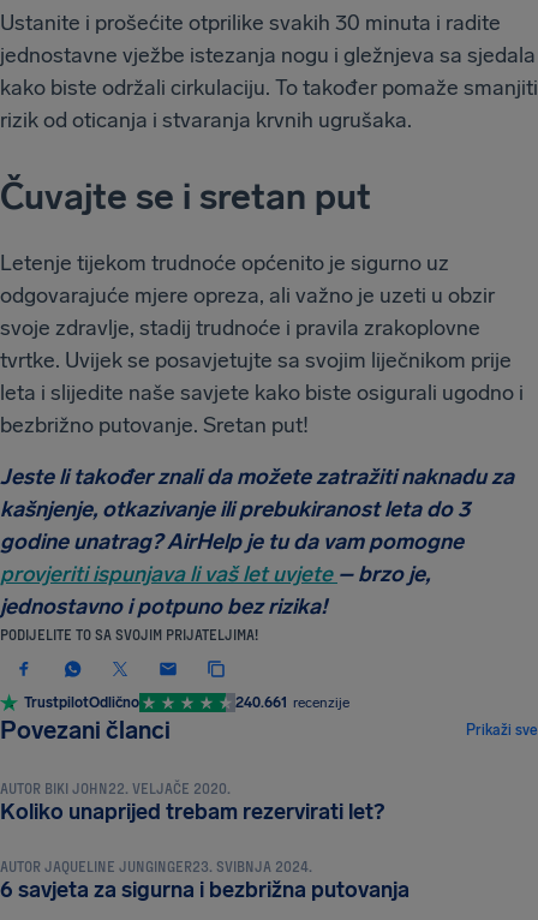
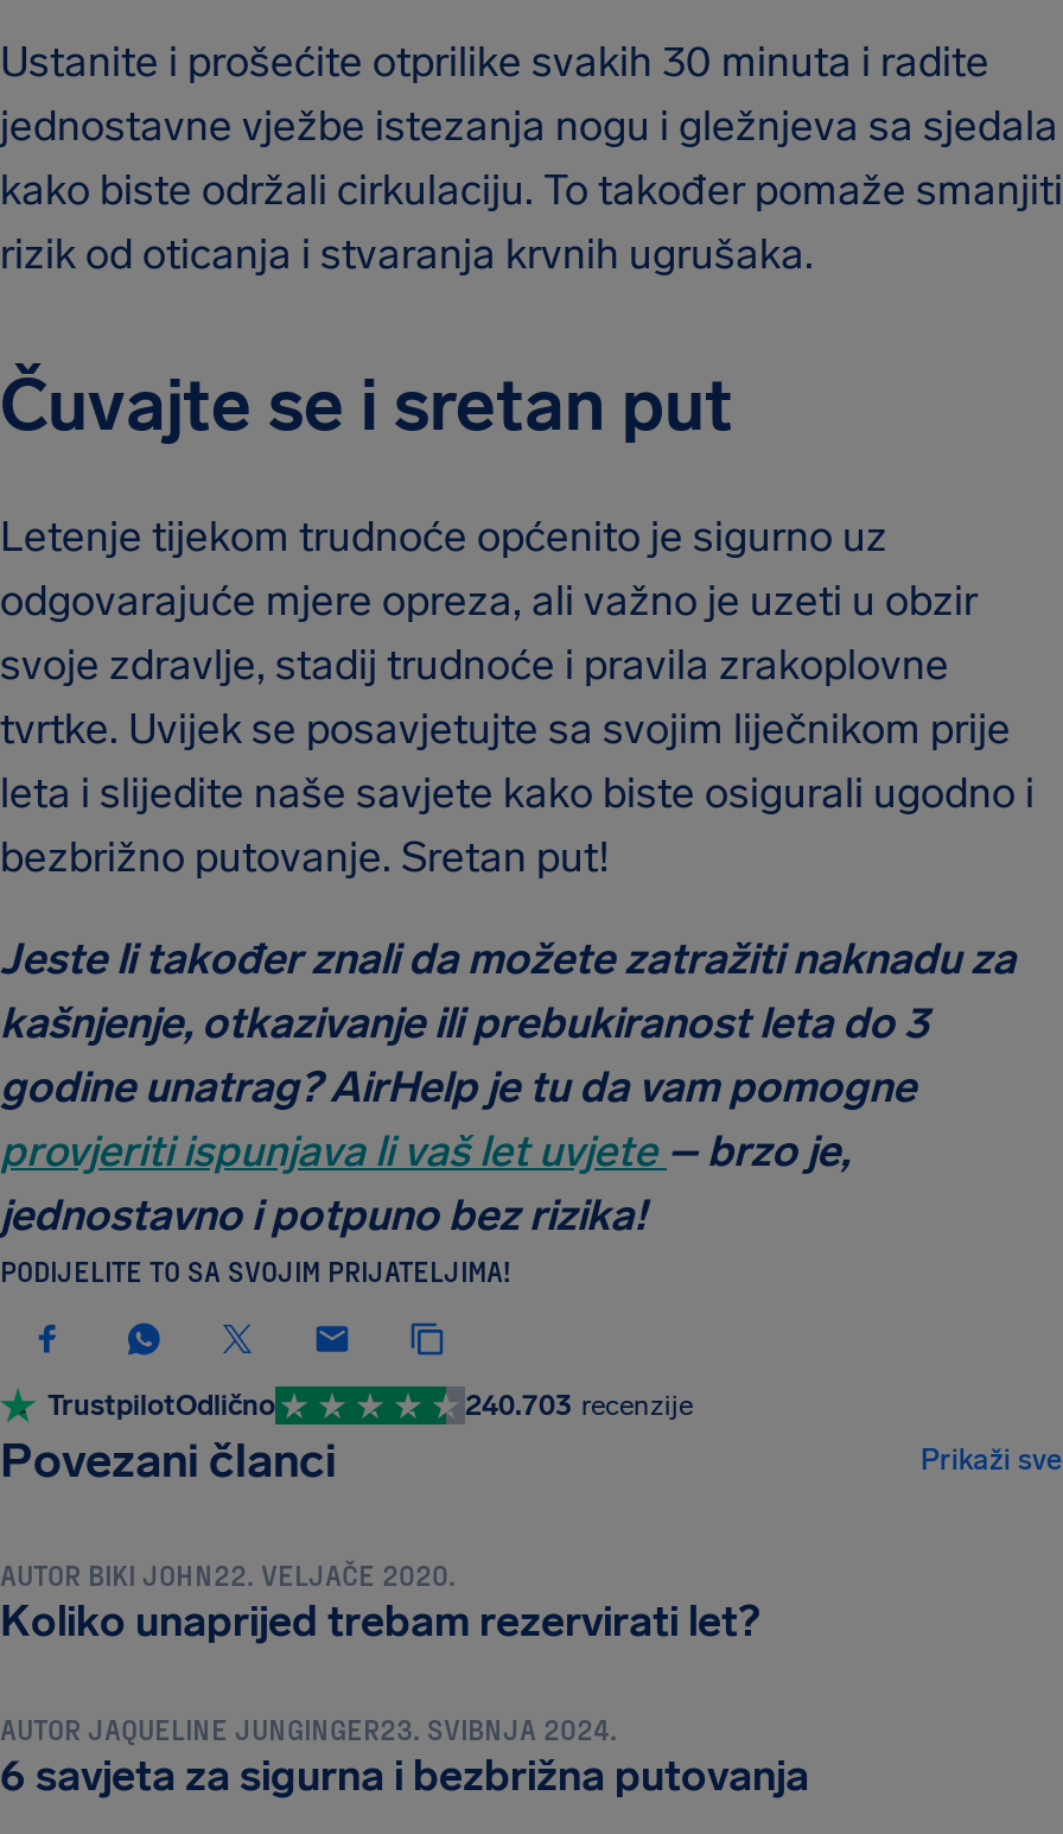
- 240.661 recenzije
+ 240.703 recenzije
